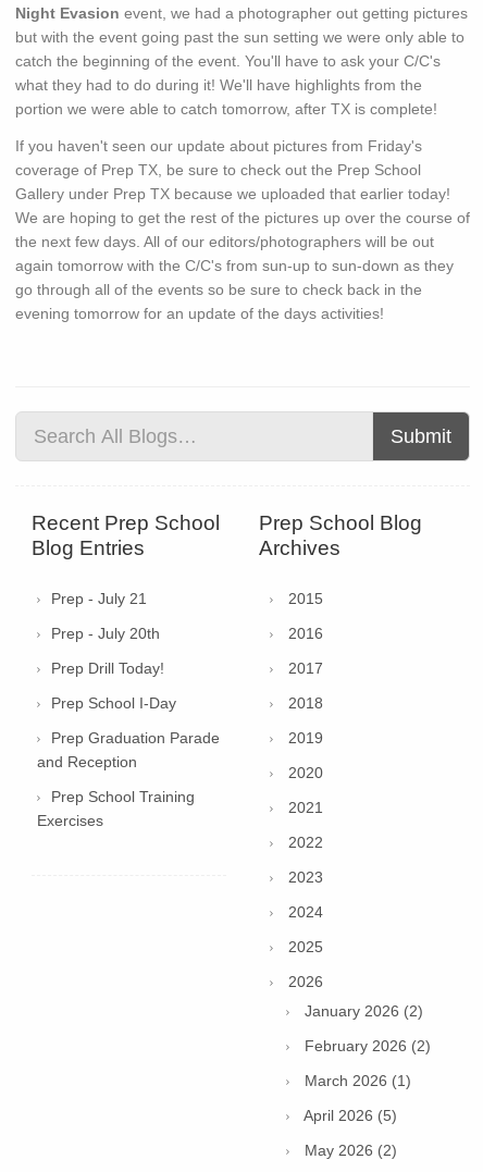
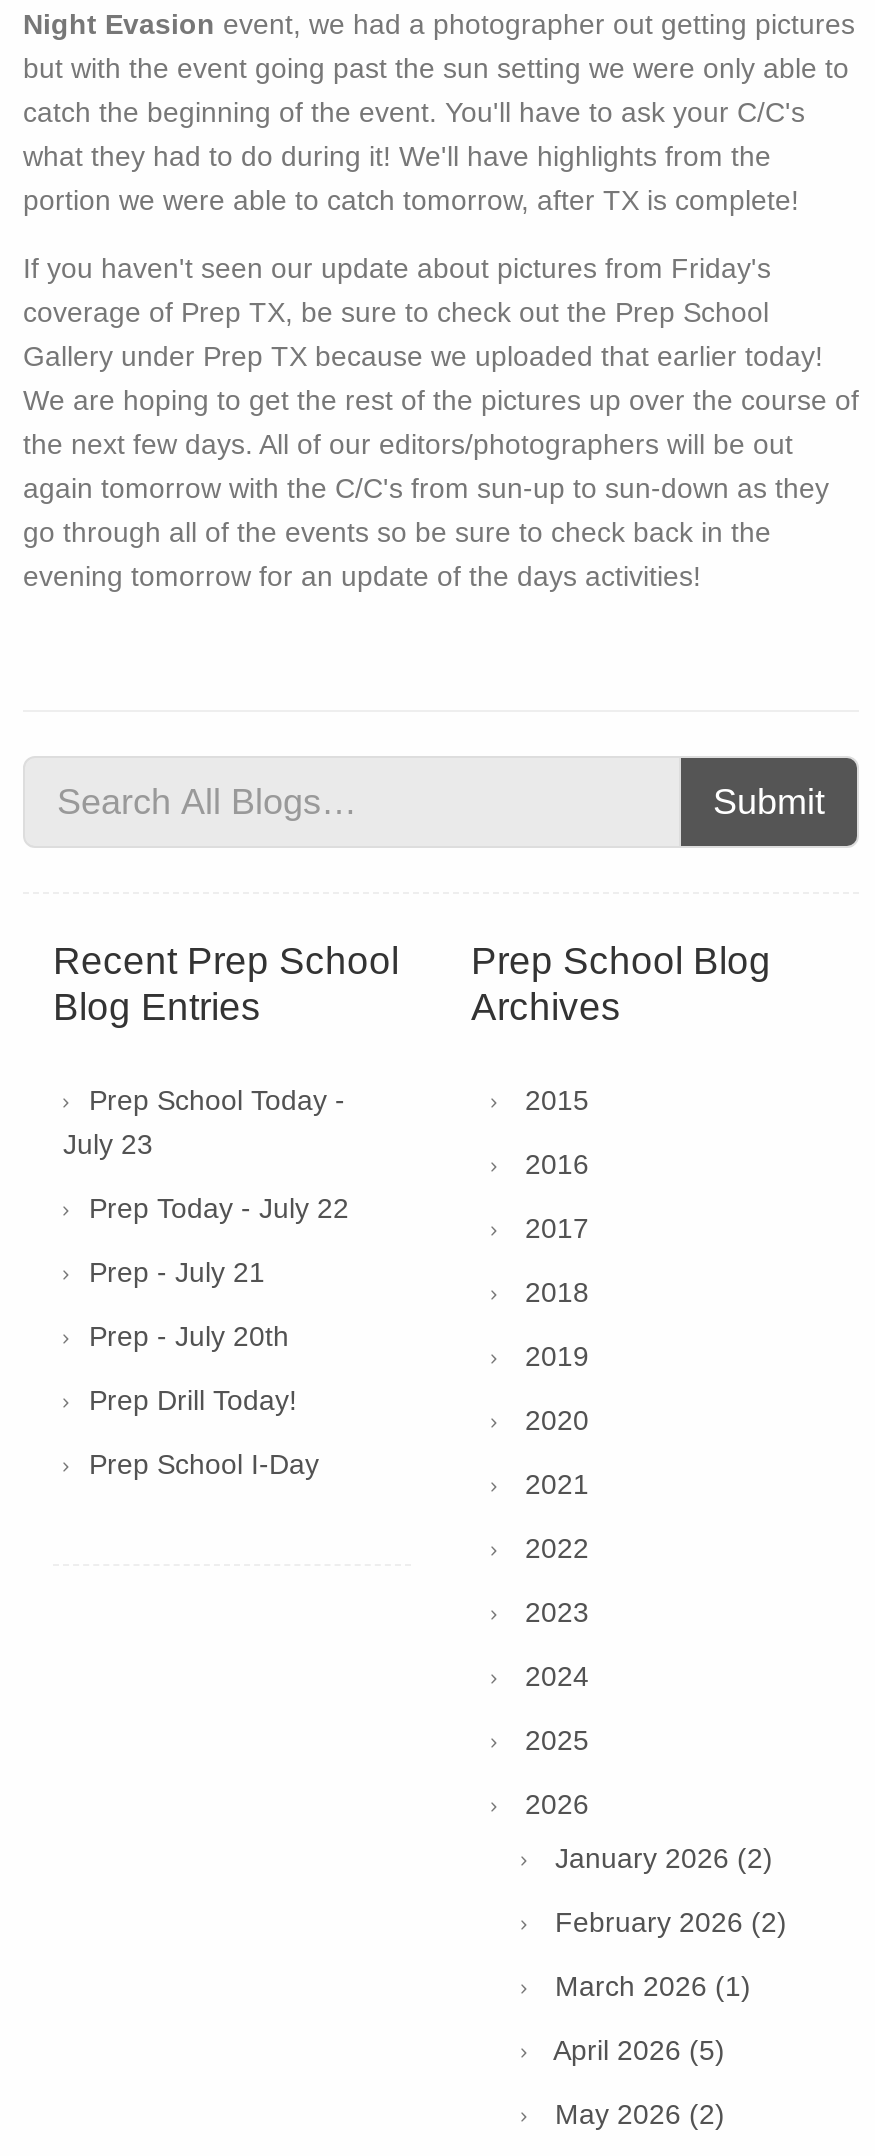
moved down: Prep - July 21 | Prep - July 20th | Prep Drill Today! | Prep School I-Day

+ Prep School Today -
+ July 23
+ Prep Today - July 22

- Prep Graduation Parade
- and Reception
- Prep School Training
- Exercises
